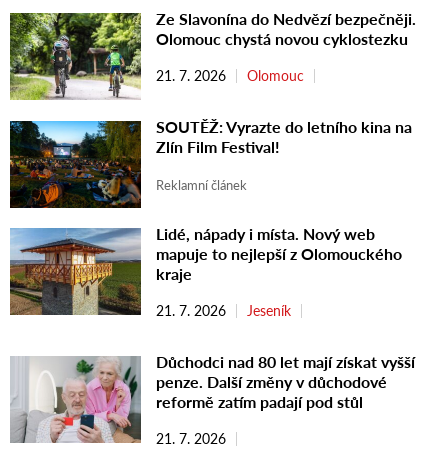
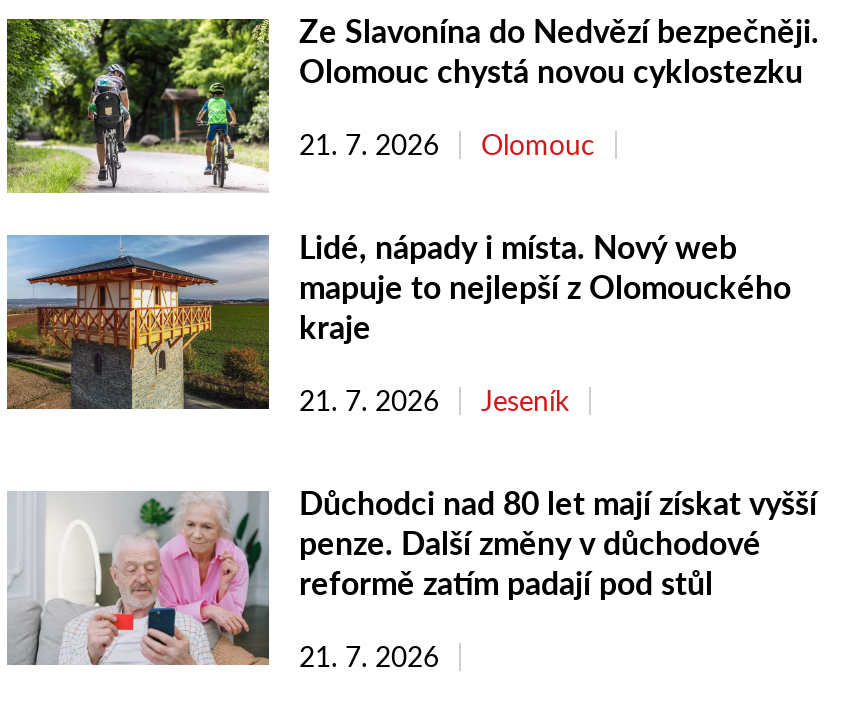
- [image]
- SOUTĚŽ: Vyrazte do letního kina na
- Zlín Film Festival!
- Reklamní článek
